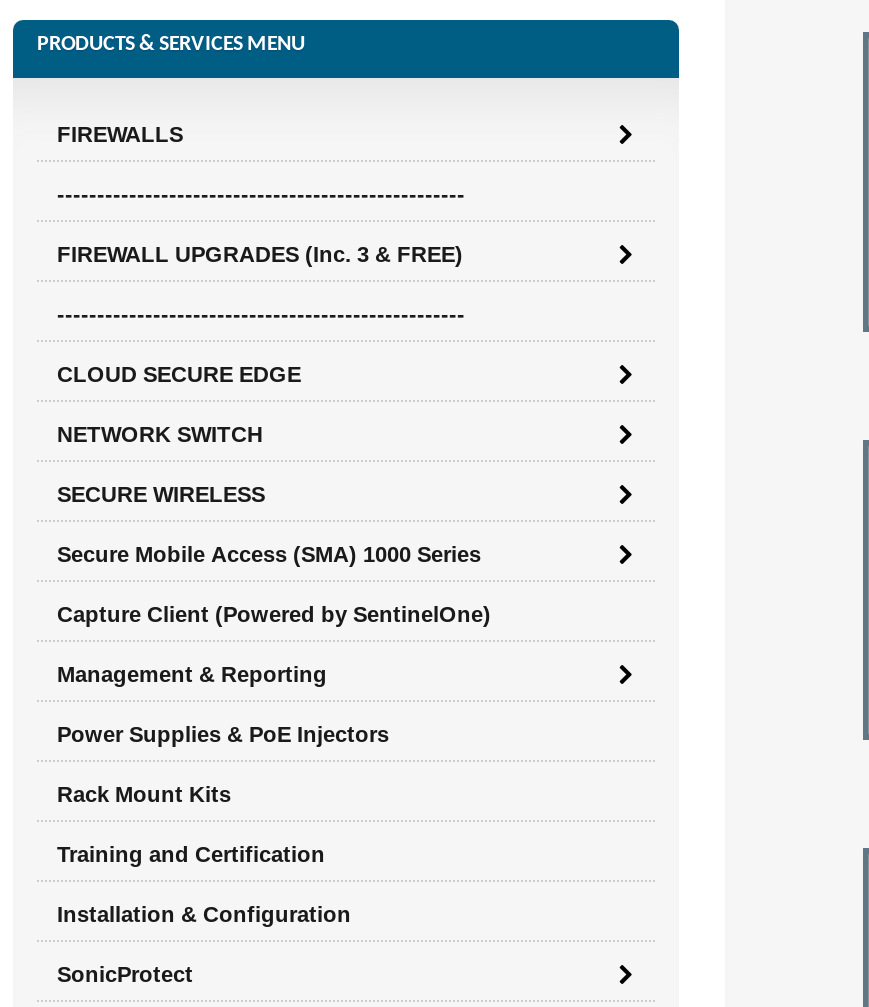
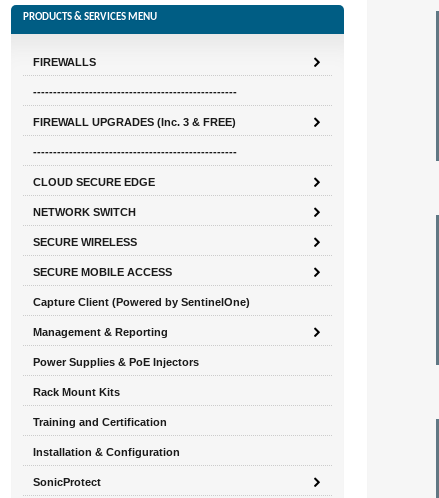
- Secure Mobile Access (SMA) 1000 Series
+ SECURE MOBILE ACCESS
